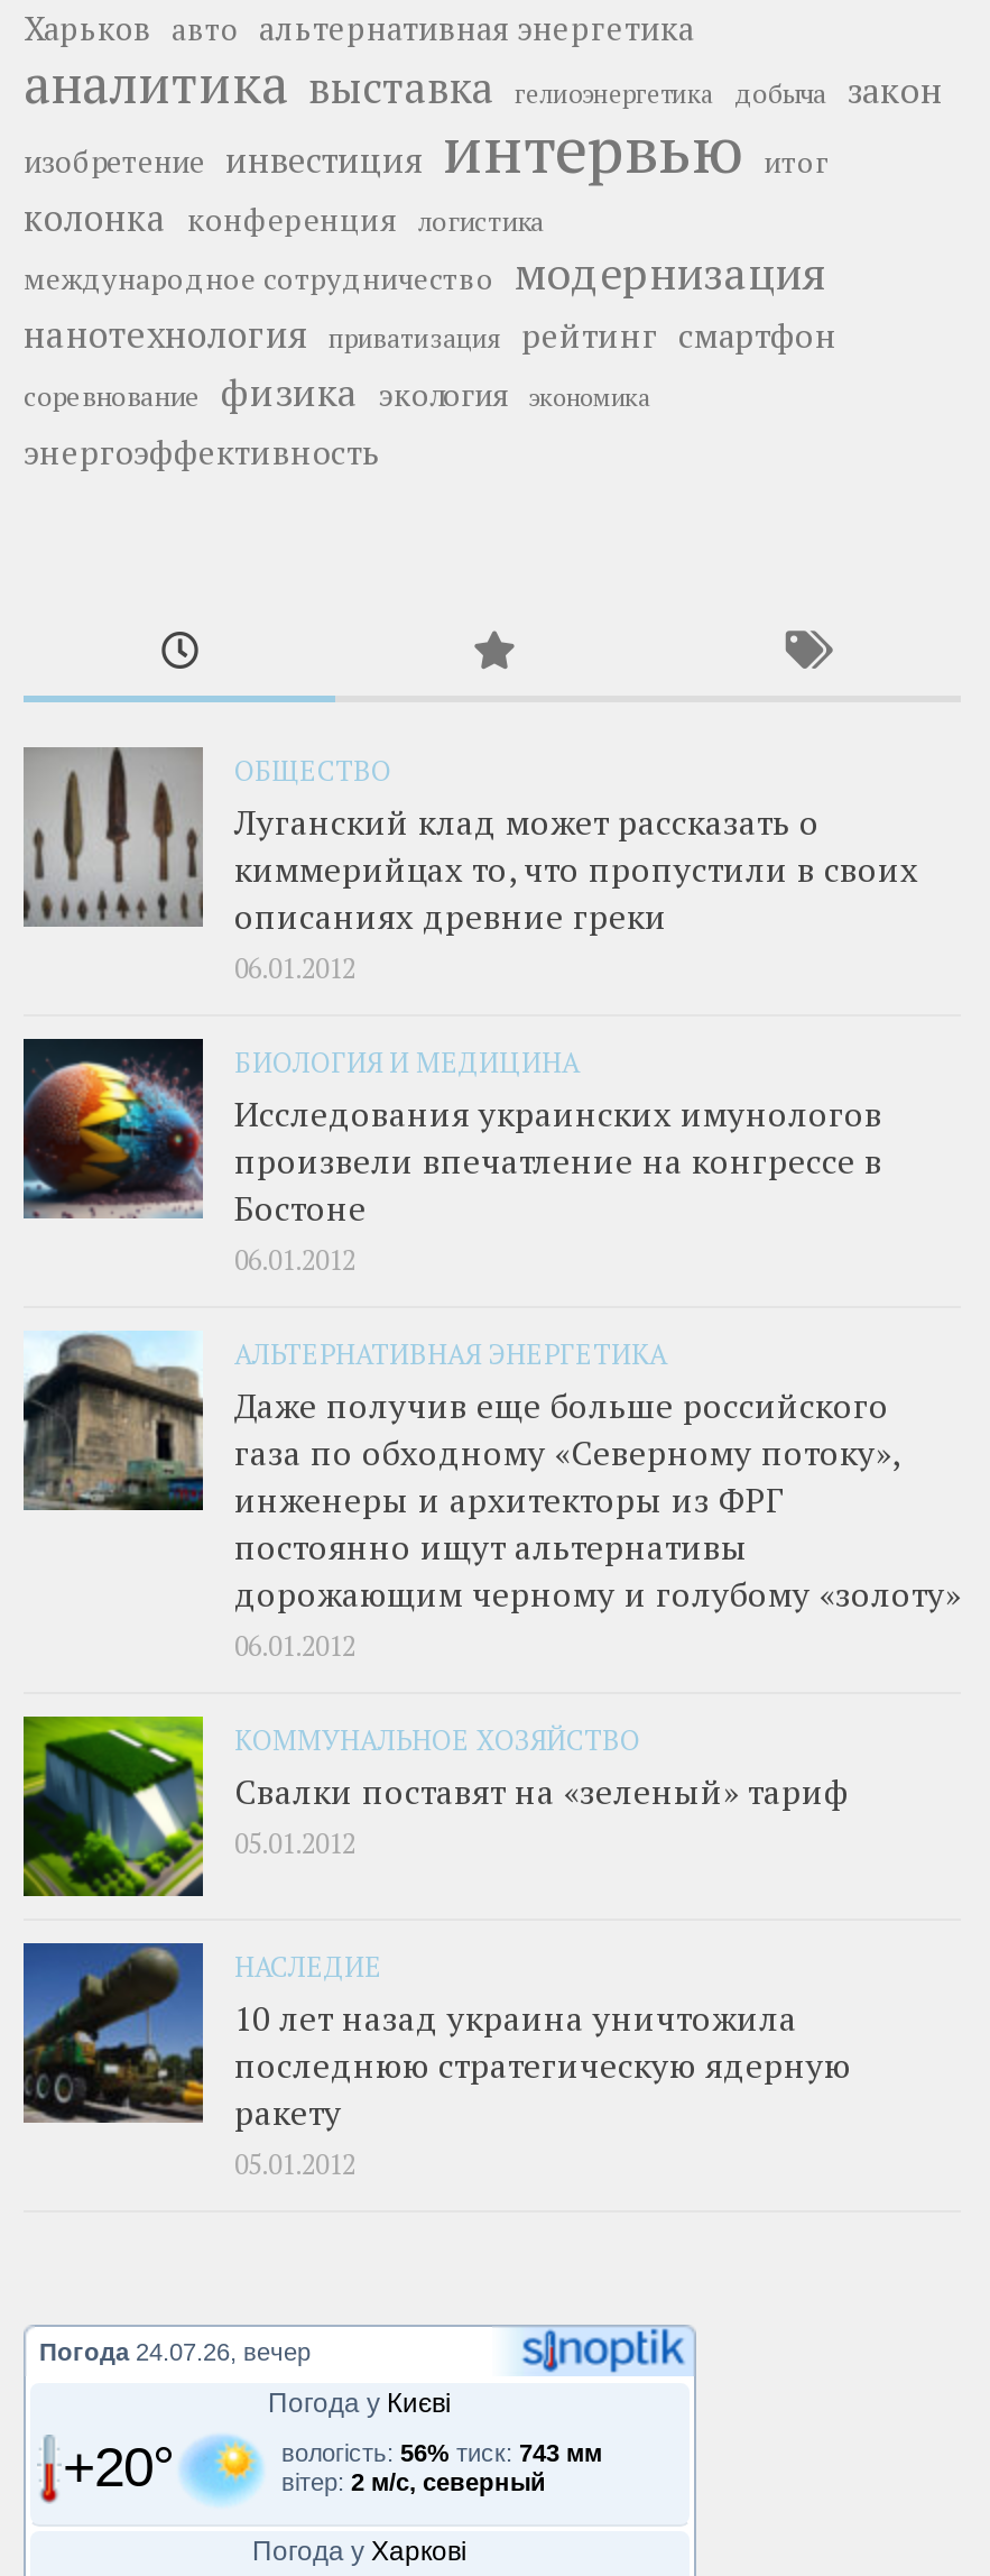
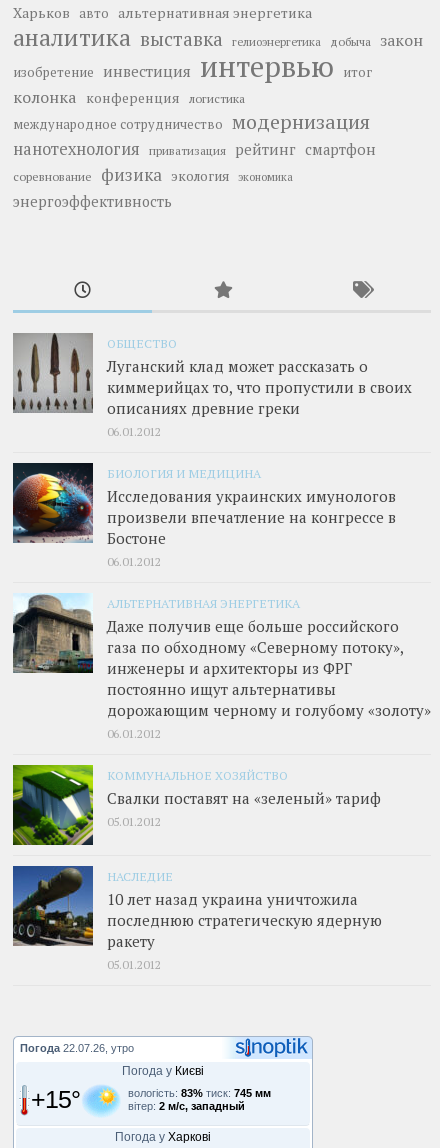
- Погода 24.07.26, вечер
+ Погода 22.07.26, утро

- +20°
+ +15°

- вологість: 56% тиск: 743 мм
+ вологість: 83% тиск: 745 мм

- вітер: 2 м/с, северный
+ вітер: 2 м/с, западный
